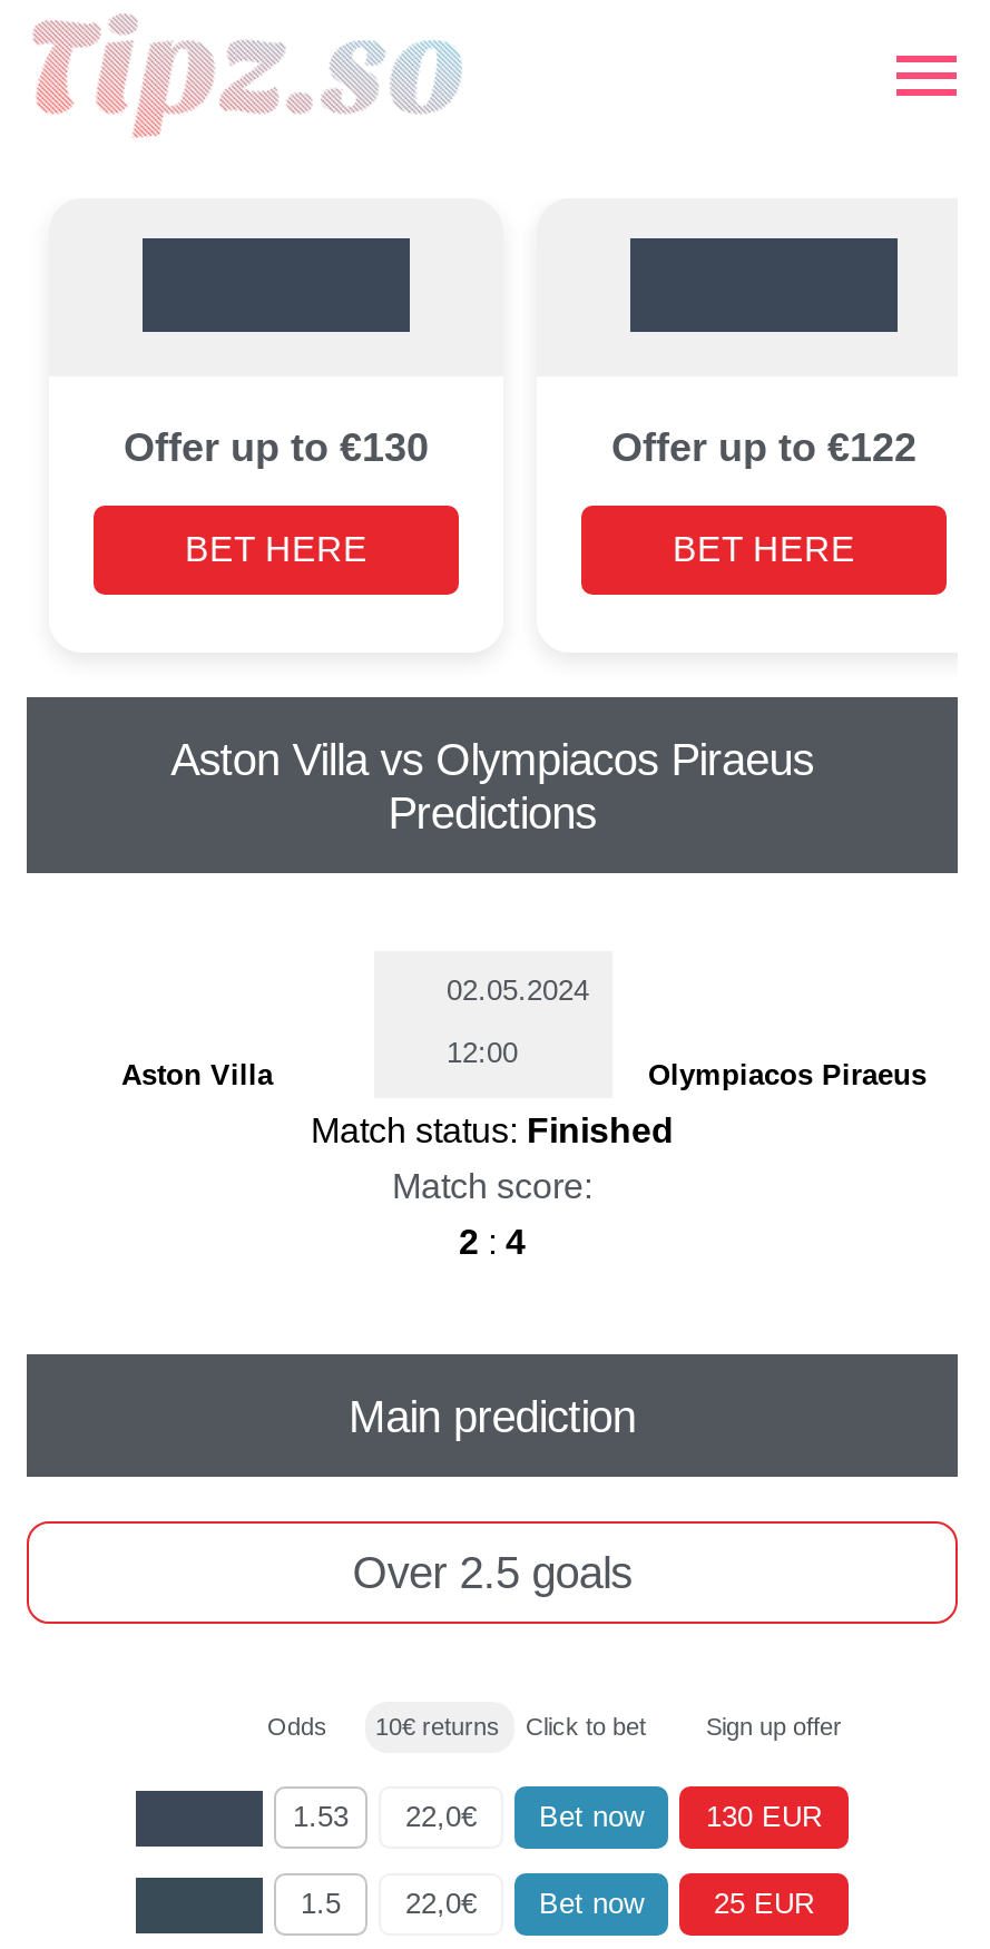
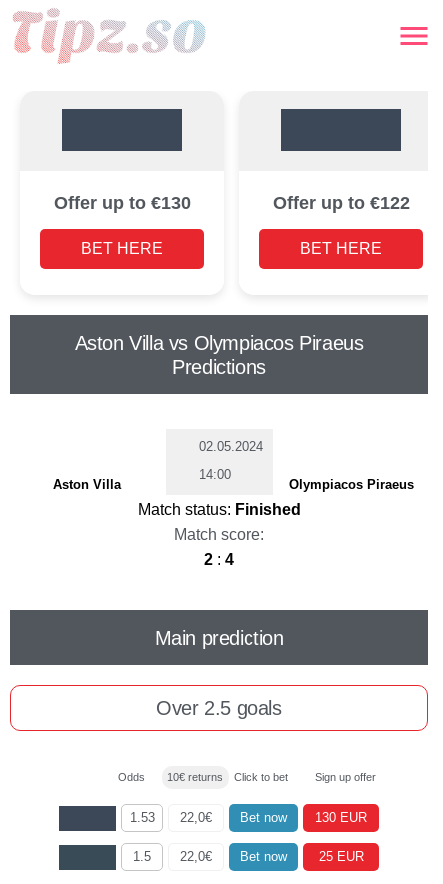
- 12:00
+ 14:00
